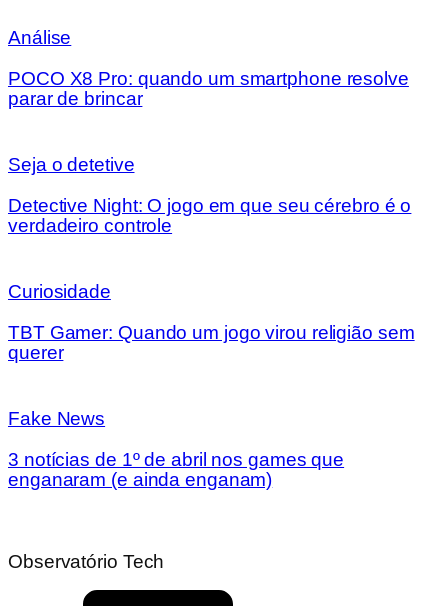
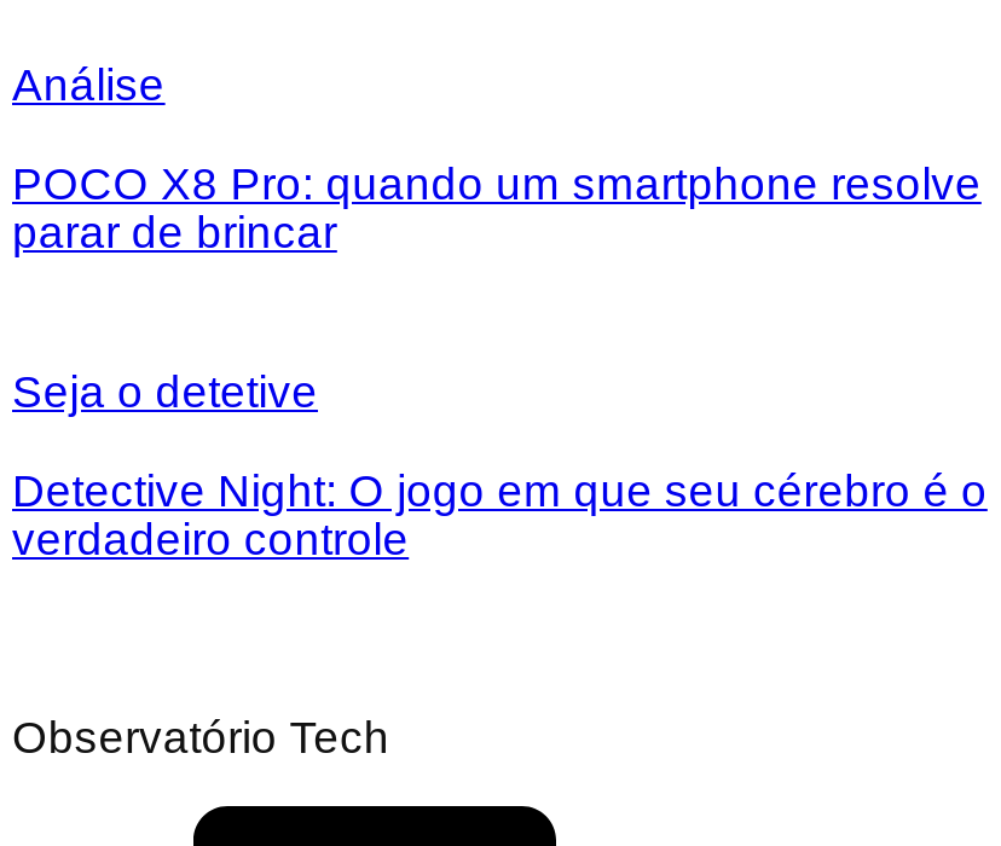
- Curiosidade
- TBT Gamer: Quando um jogo virou religião sem
- querer
- Fake News
- 3 notícias de 1º de abril nos games que
- enganaram (e ainda enganam)
